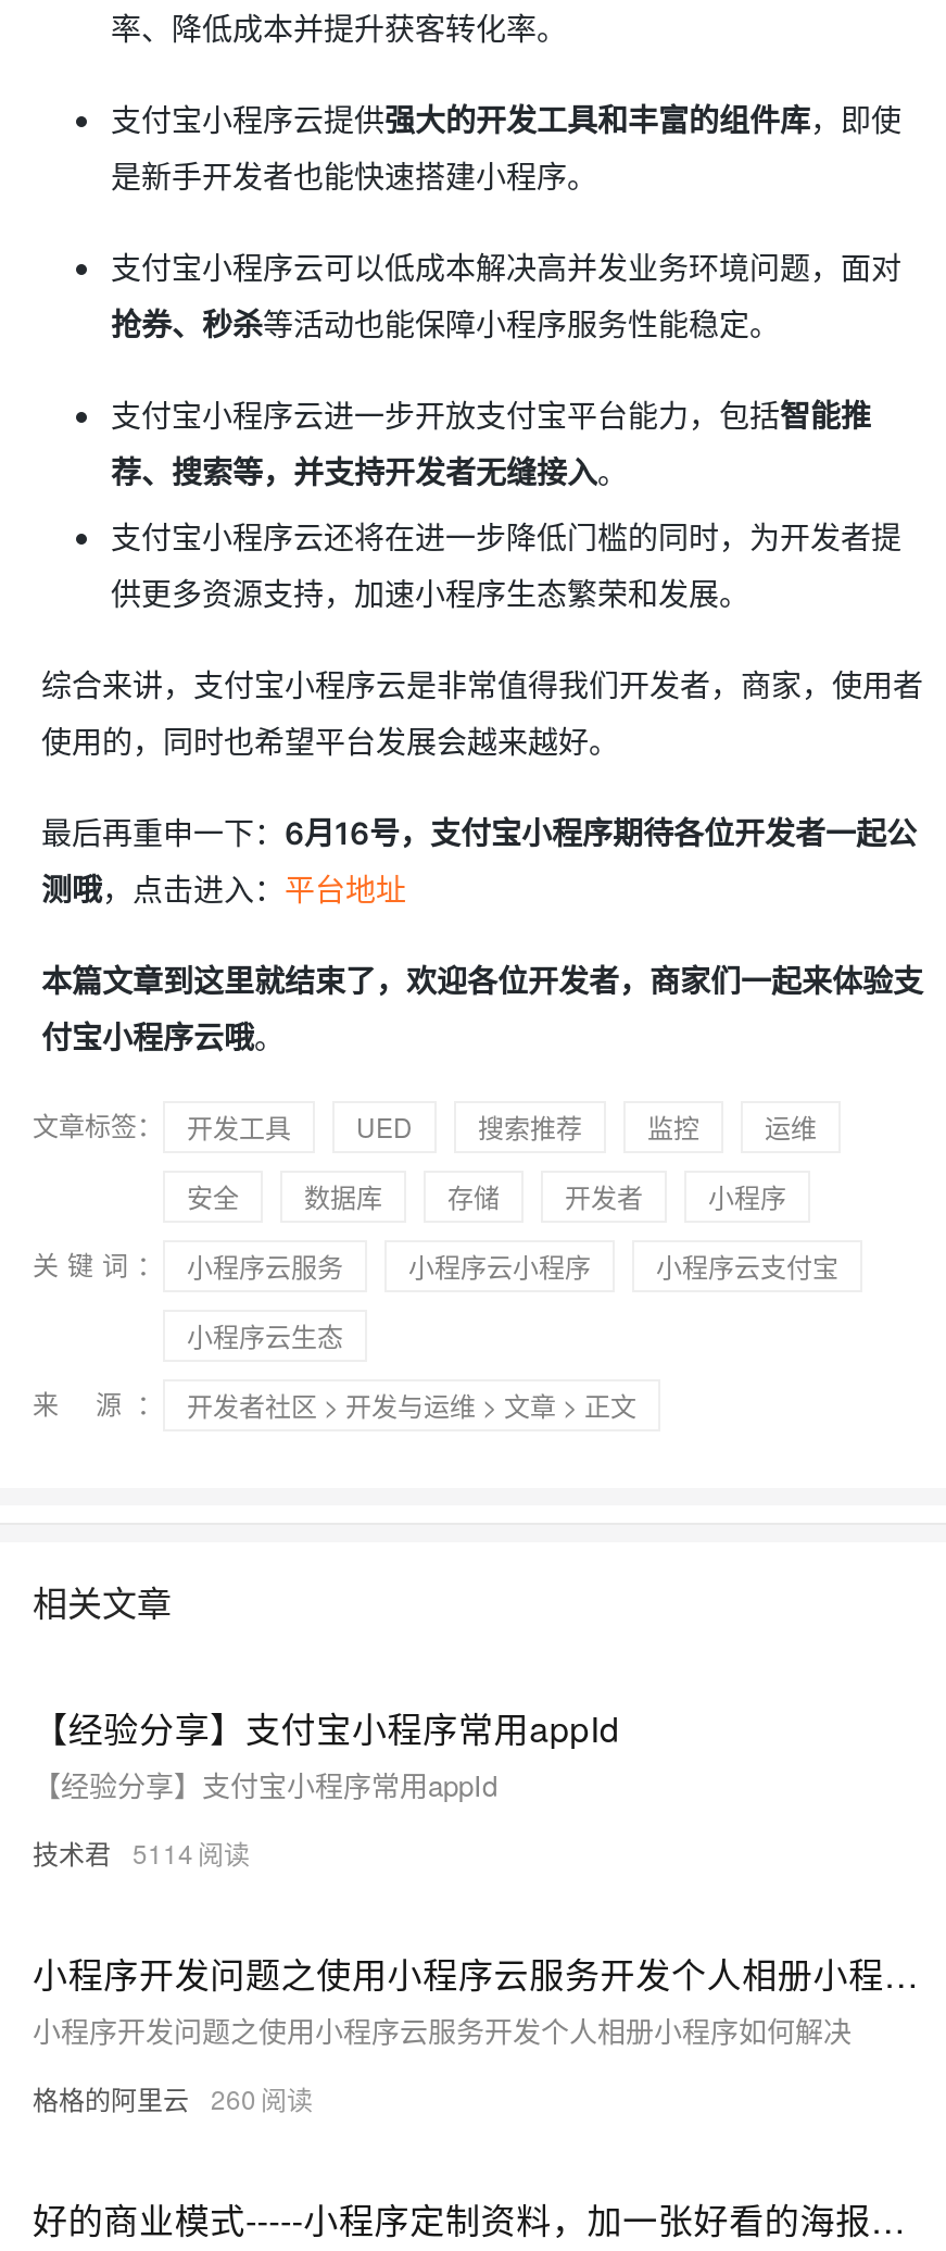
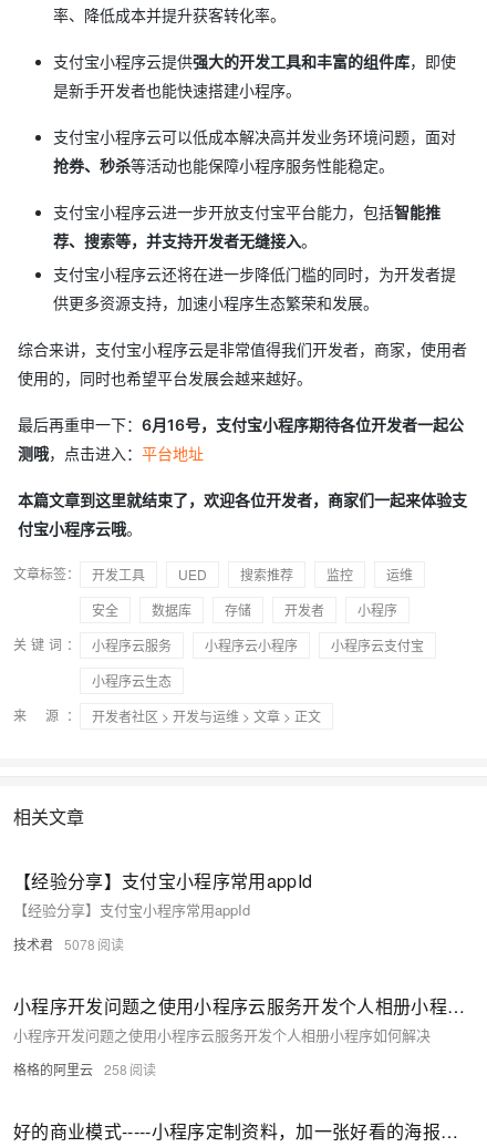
- 技术君 5114
+ 技术君 5078

- 格格的阿里云 260
+ 格格的阿里云 258
